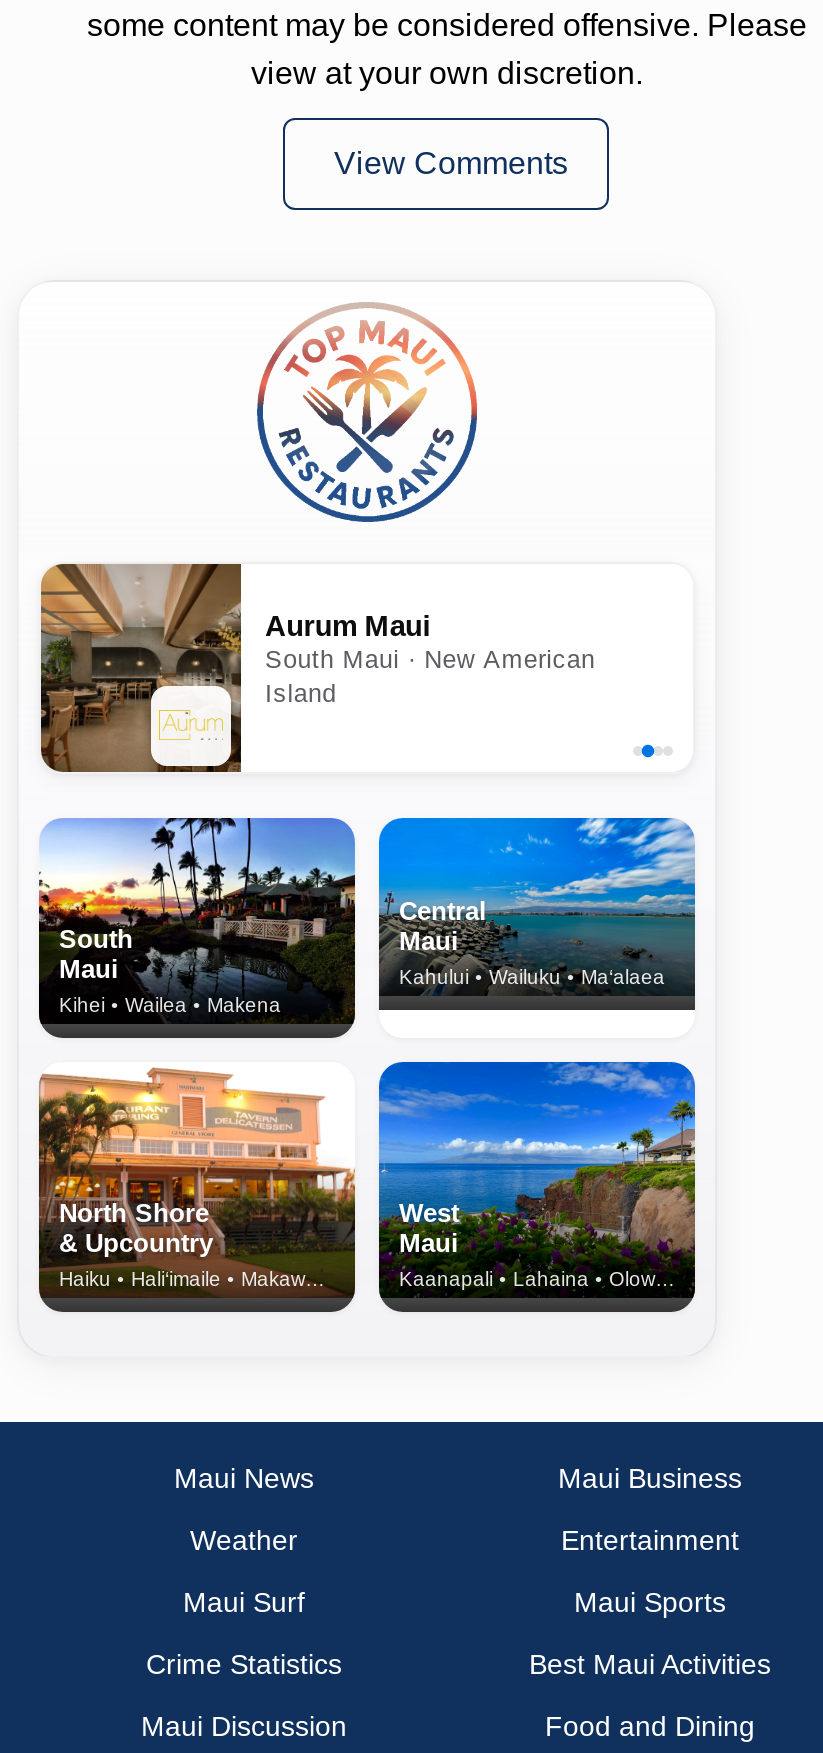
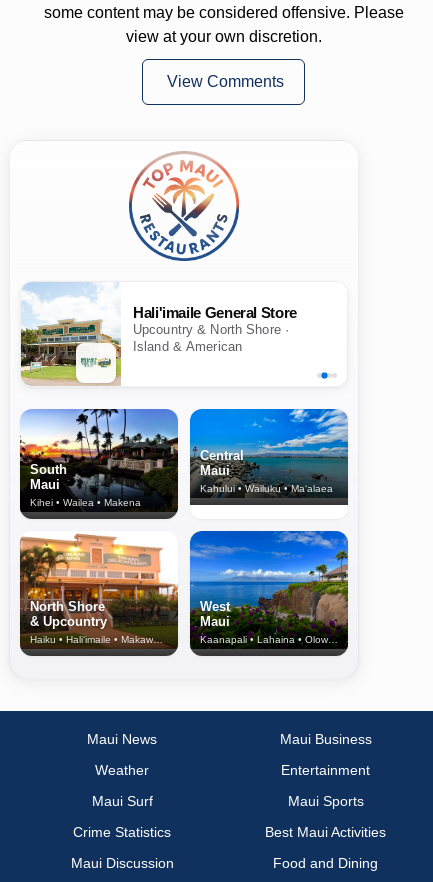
- [image]
- Aurum Maui
- South Maui · New American
- Island
+ [image]
+ Hali'imaile General Store
+ Upcountry & North Shore ·
+ Island & American
